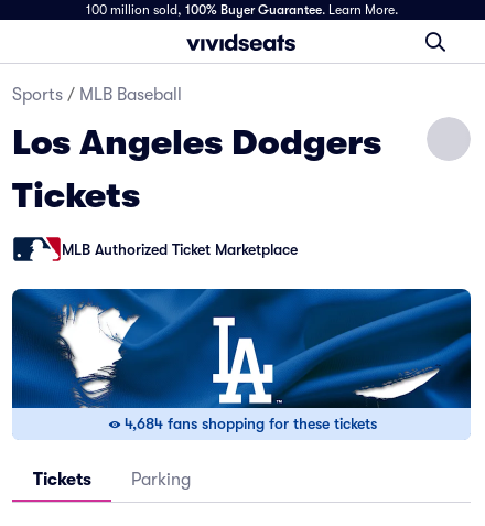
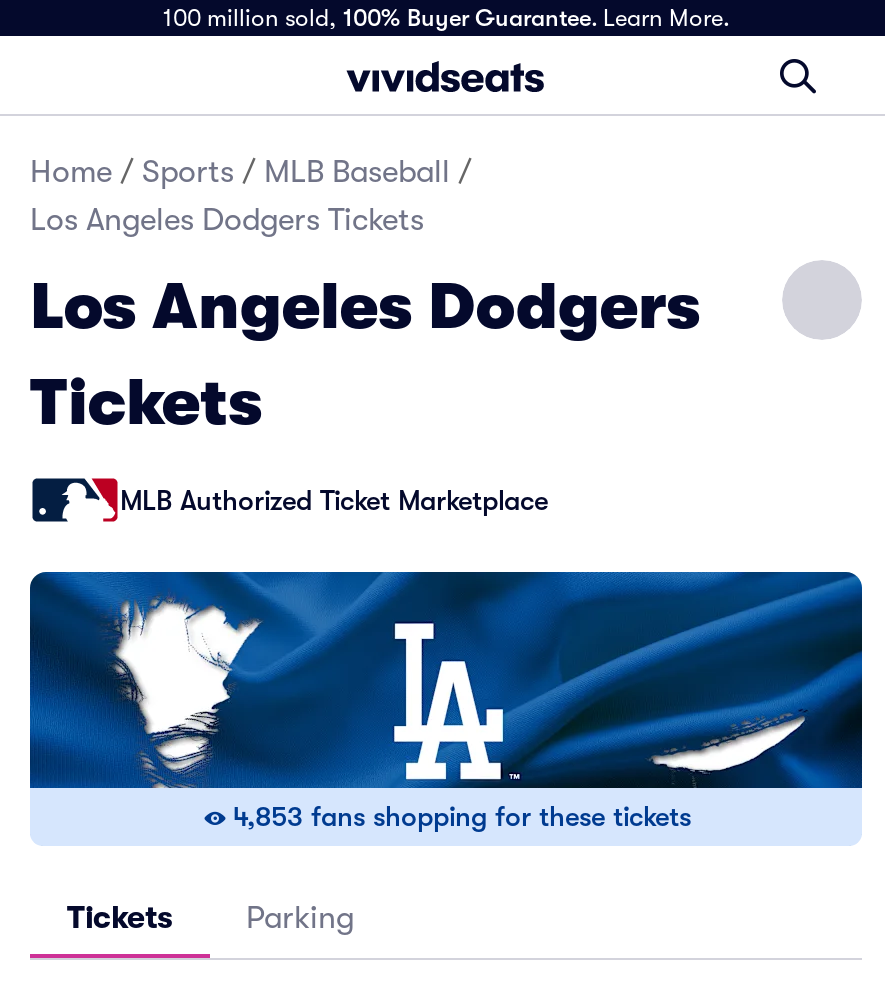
- Sports / MLB Baseball
+ Home / Sports / MLB Baseball /
+ Los Angeles Dodgers Tickets

- 4,684 fans shopping for these tickets
+ 4,853 fans shopping for these tickets
